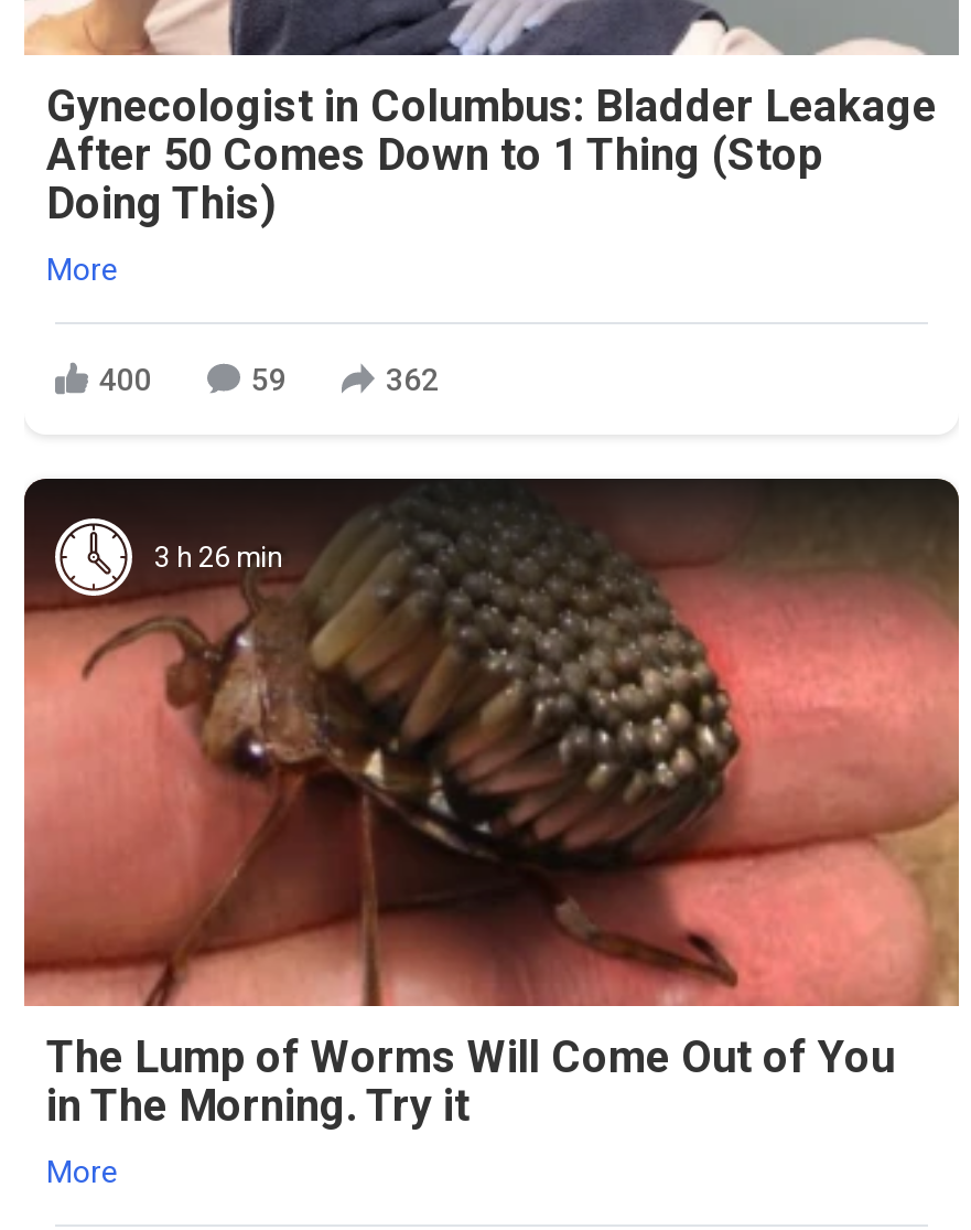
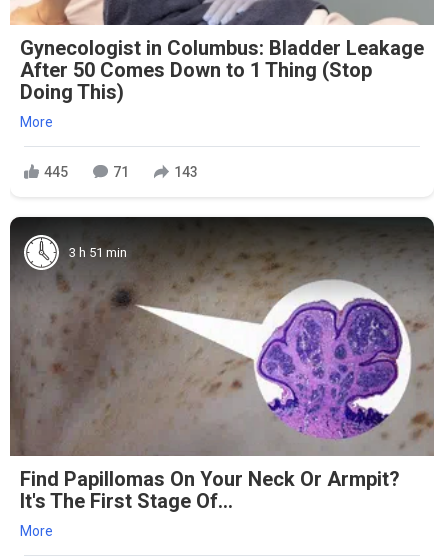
- 400
- 59
- 362
+ 445
+ 71
+ 143

- [image]
- 3 h 26 min
+ [image]
+ 3 h 51 min

- The Lump of Worms Will Come Out of You
- in The Morning. Try it
+ Find Papillomas On Your Neck Or Armpit?
+ It's The First Stage Of...
